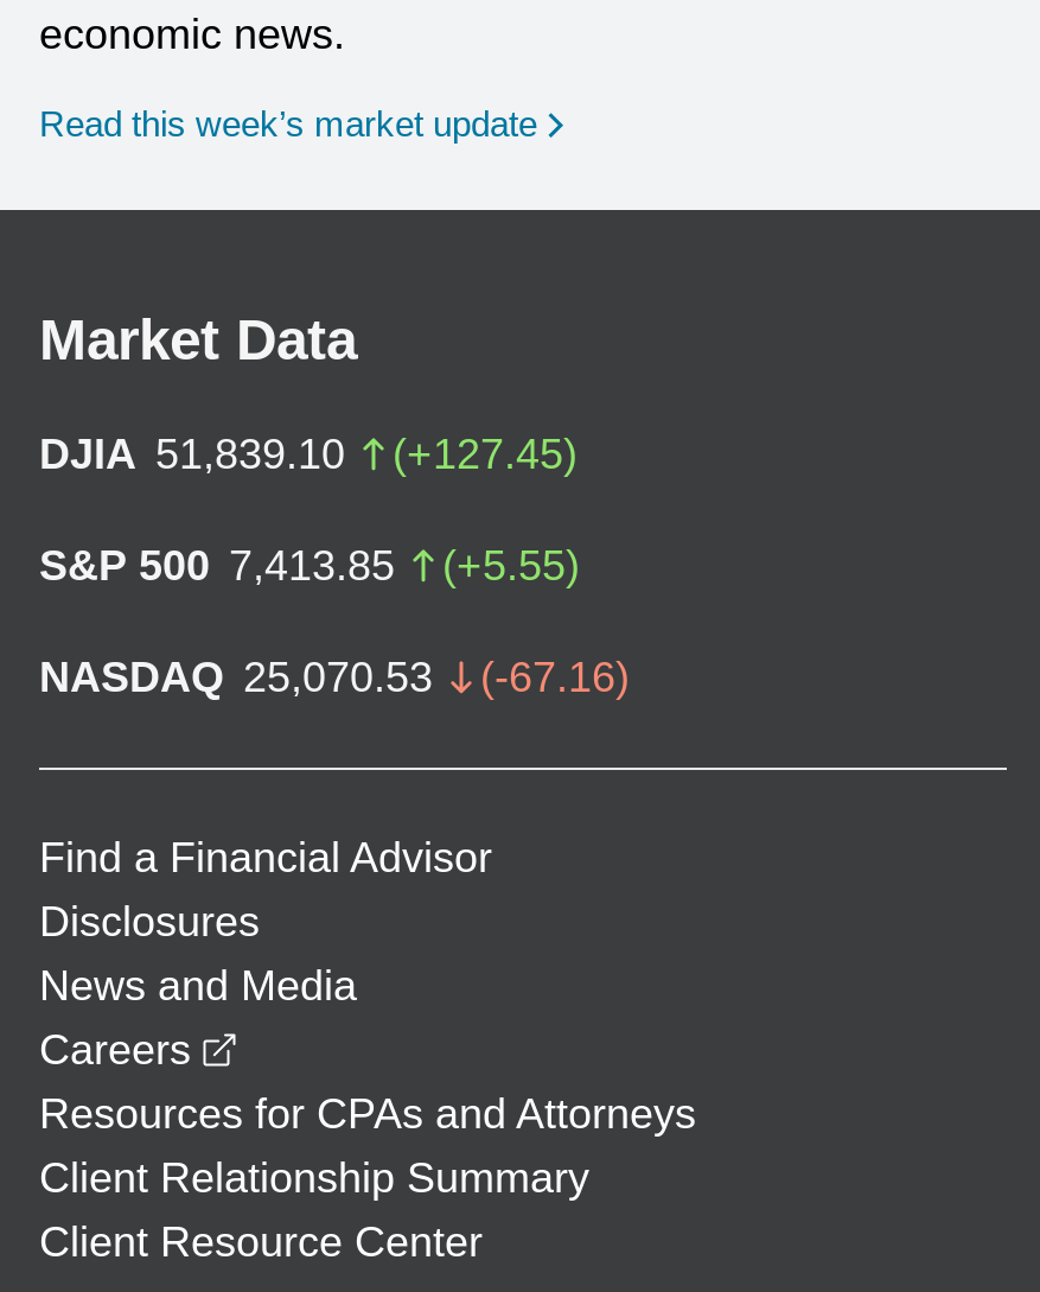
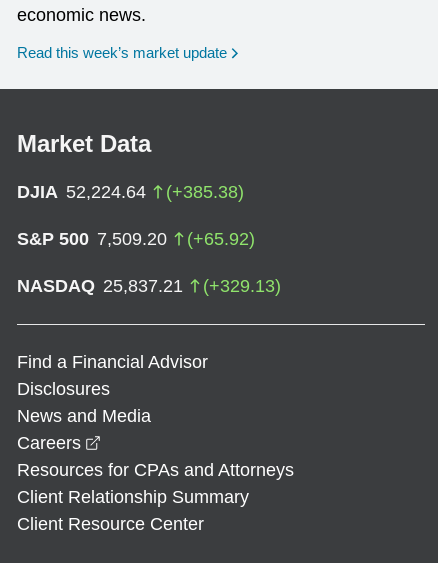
- DJIA 51,839.10
- (+127.45)
+ DJIA 52,224.64
+ (+385.38)

- S&P 500 7,413.85
- (+5.55)
+ S&P 500 7,509.20
+ (+65.92)

- NASDAQ 25,070.53
- (-67.16)
+ NASDAQ 25,837.21
+ (+329.13)
